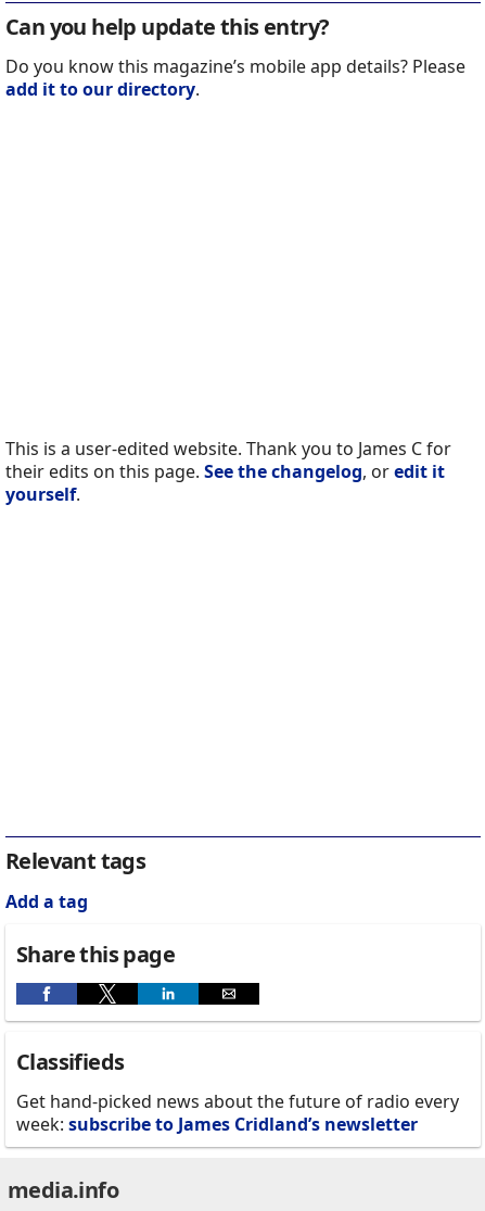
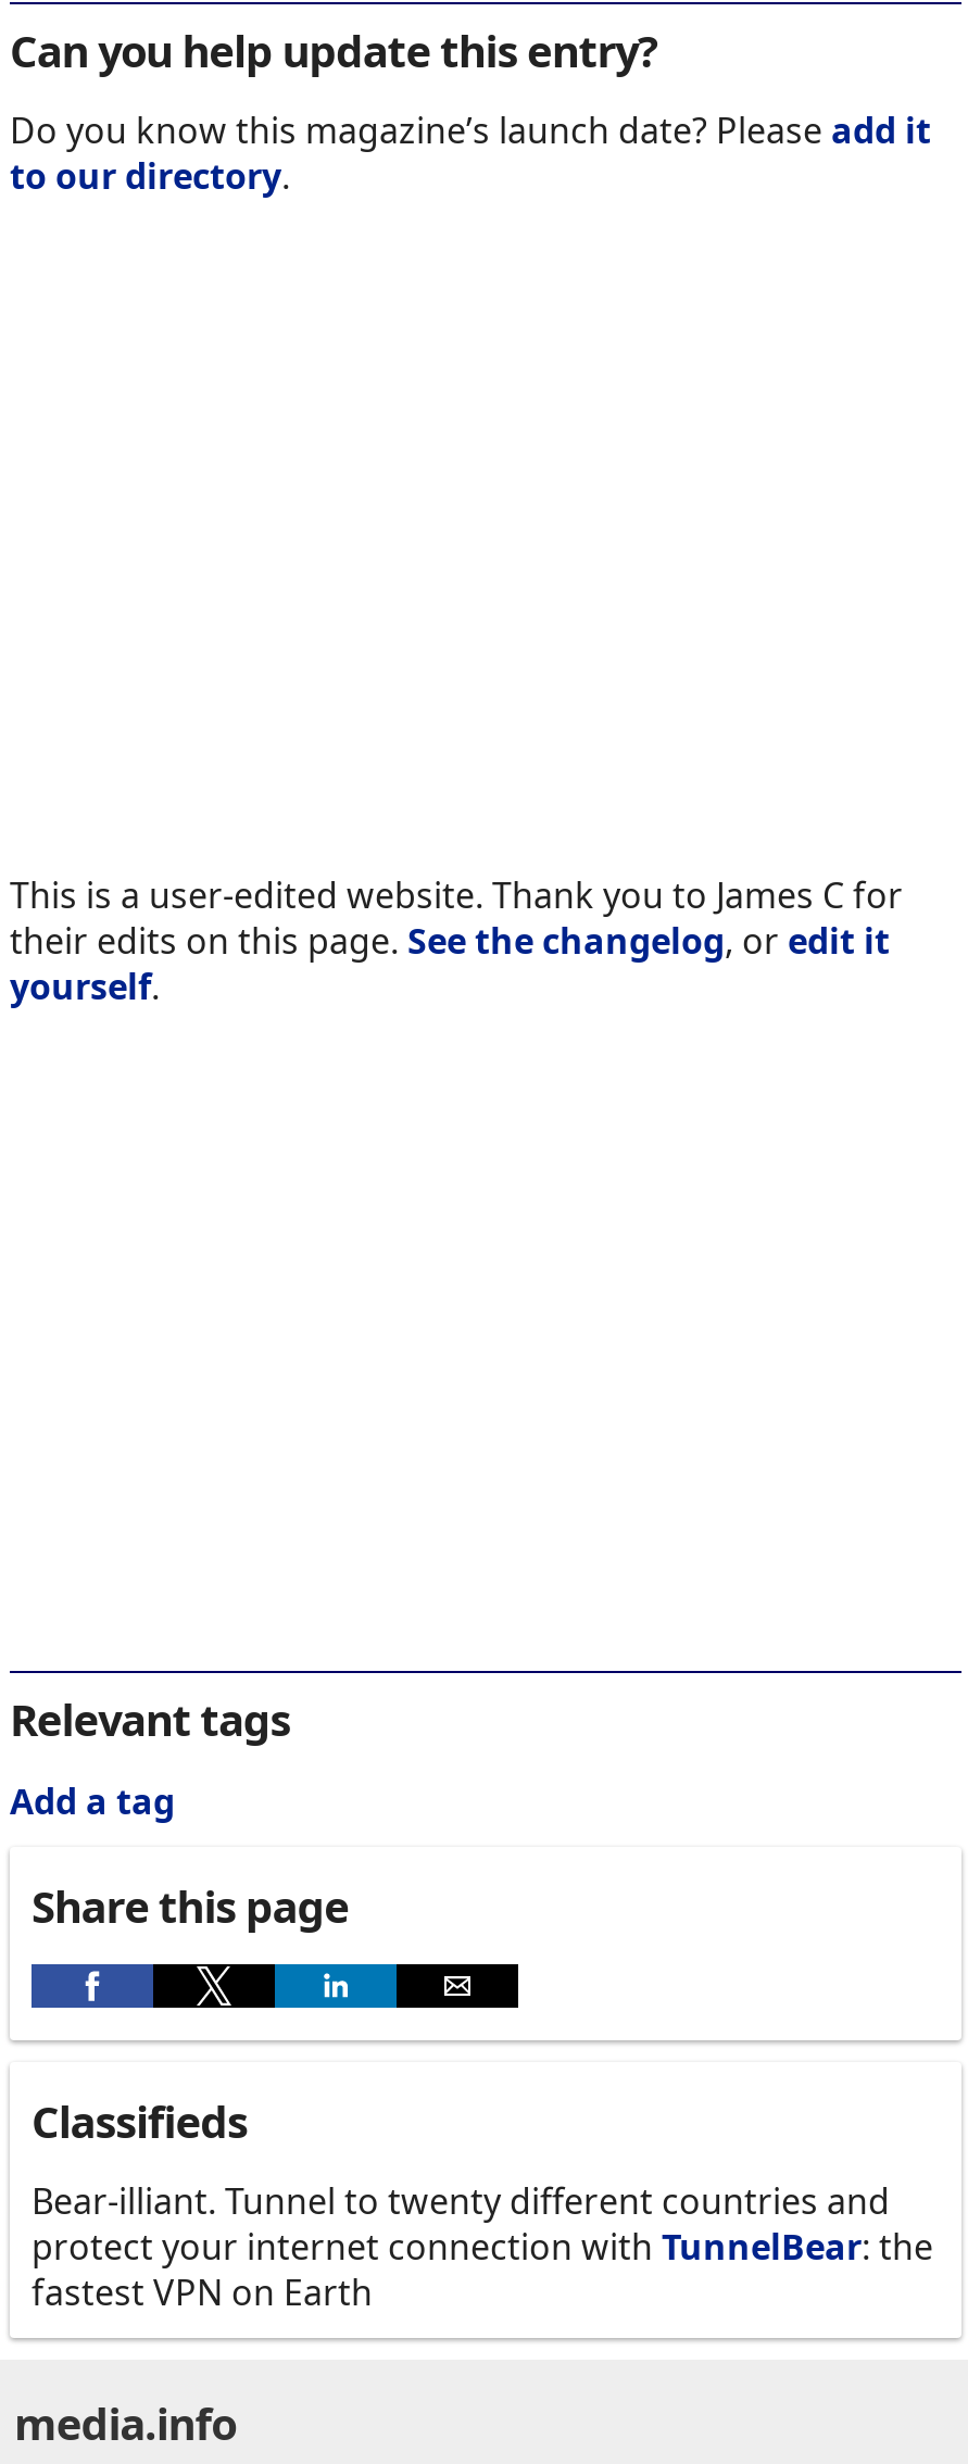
- Do you know this magazine’s mobile app details? Please
- add it to our directory.
+ Do you know this magazine’s launch date? Please add it
+ to our directory.

- Get hand-picked news about the future of radio every
- week: subscribe to James Cridland’s newsletter
+ Bear-illiant. Tunnel to twenty different countries and
+ protect your internet connection with TunnelBear: the
+ fastest VPN on Earth
